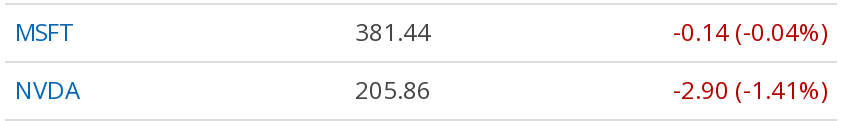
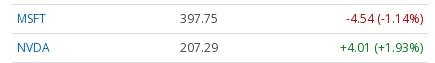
- 381.44
+ 397.75

- -0.14 (-0.04%)
+ -4.54 (-1.14%)

- 205.86
+ 207.29

- -2.90 (-1.41%)
+ +4.01 (+1.93%)
